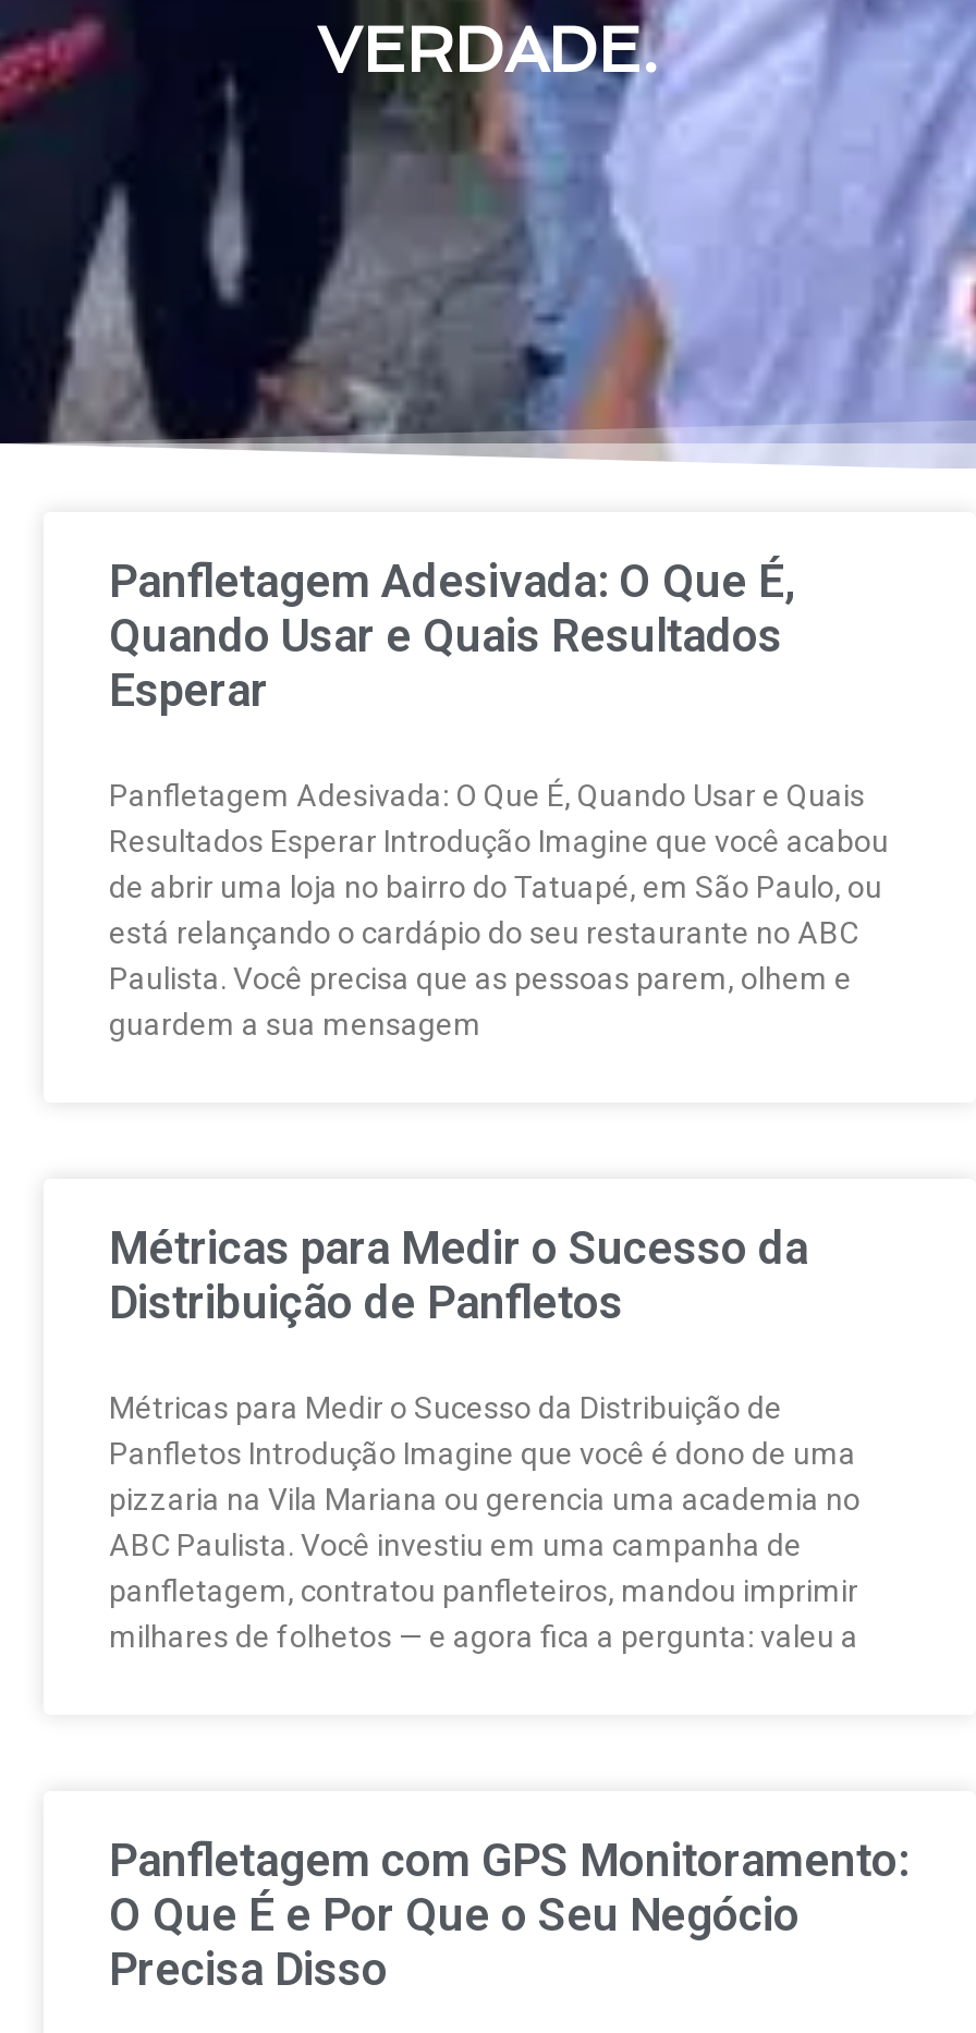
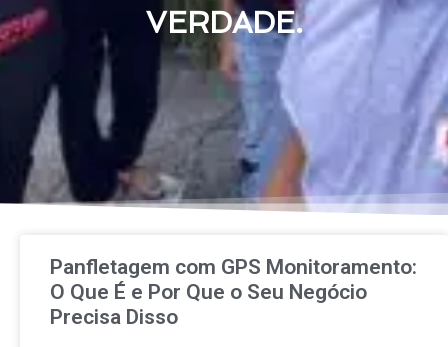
- Panfletagem Adesivada: O Que É,
- Quando Usar e Quais Resultados
- Esperar
- Panfletagem Adesivada: O Que É, Quando Usar e Quais
- Resultados Esperar Introdução Imagine que você acabou
- de abrir uma loja no bairro do Tatuapé, em São Paulo, ou
- está relançando o cardápio do seu restaurante no ABC
- Paulista. Você precisa que as pessoas parem, olhem e
- guardem a sua mensagem

- Métricas para Medir o Sucesso da
- Distribuição de Panfletos
- Métricas para Medir o Sucesso da Distribuição de
- Panfletos Introdução Imagine que você é dono de uma
- pizzaria na Vila Mariana ou gerencia uma academia no
- ABC Paulista. Você investiu em uma campanha de
- panfletagem, contratou panfleteiros, mandou imprimir
- milhares de folhetos — e agora fica a pergunta: valeu a
